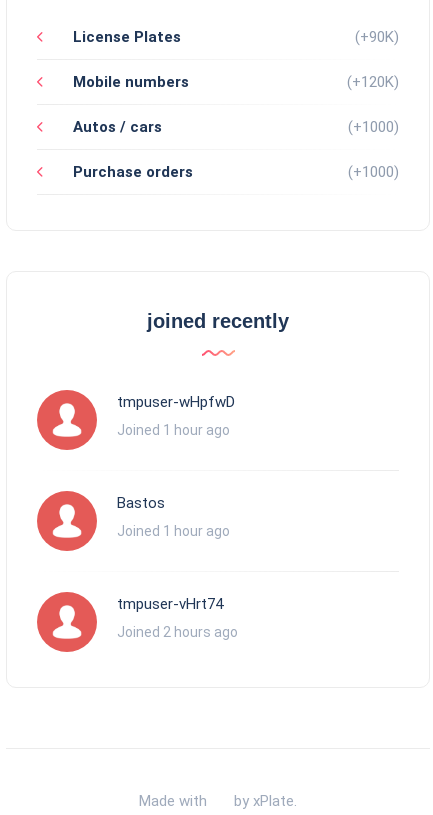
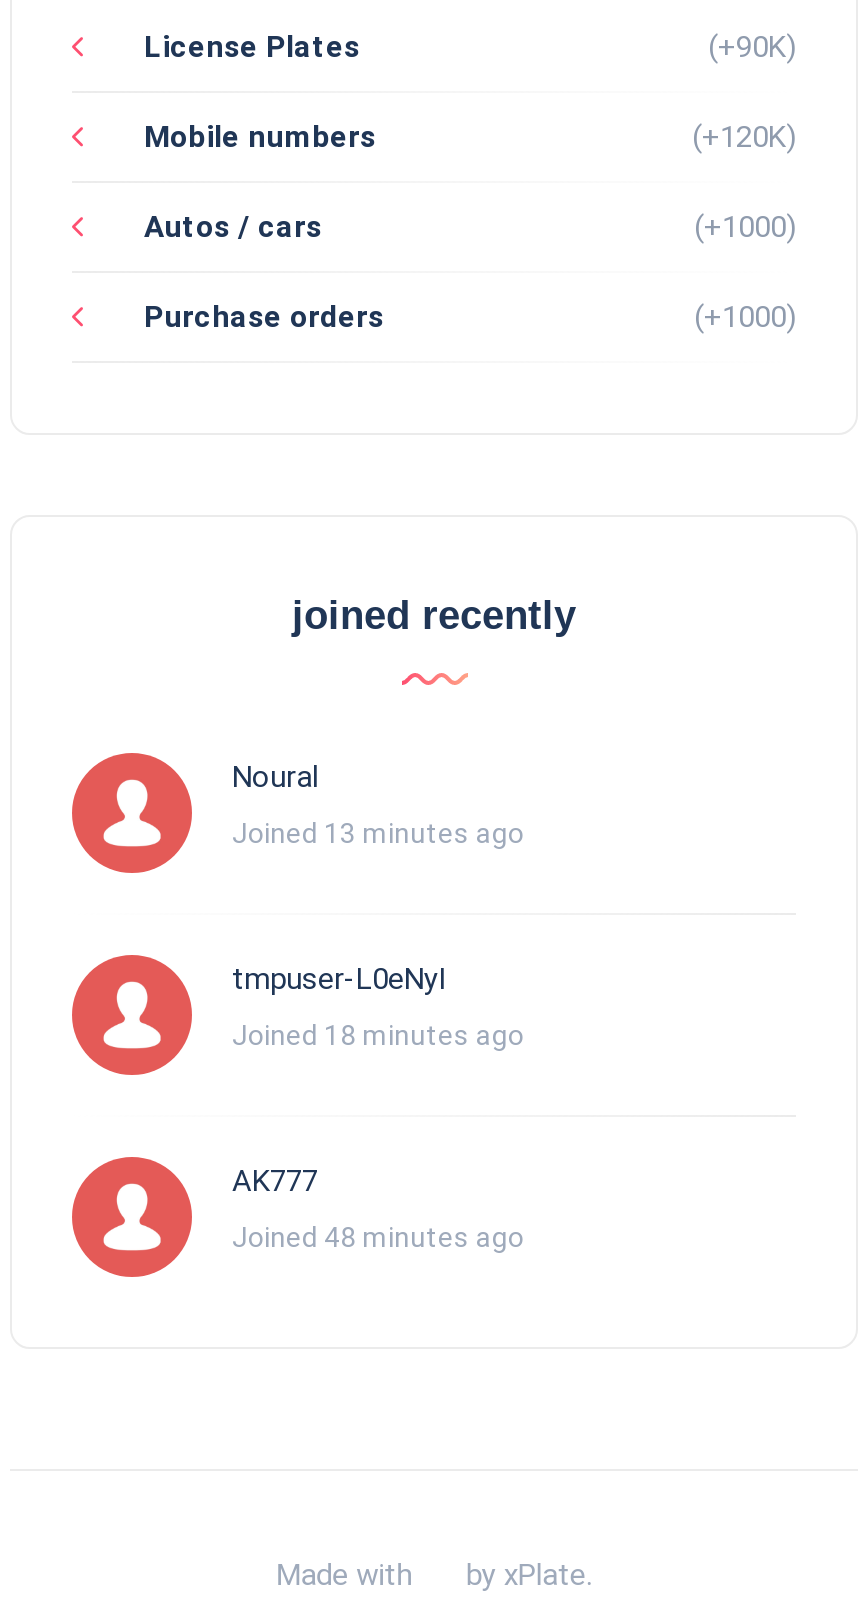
- tmpuser-wHpfwD
+ Noural

- Joined 1 hour ago
+ Joined 13 minutes ago

- Bastos
+ tmpuser-L0eNyI

- Joined 1 hour ago
+ Joined 18 minutes ago

- tmpuser-vHrt74
+ AK777

- Joined 2 hours ago
+ Joined 48 minutes ago
